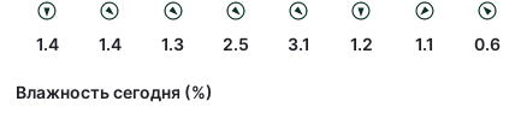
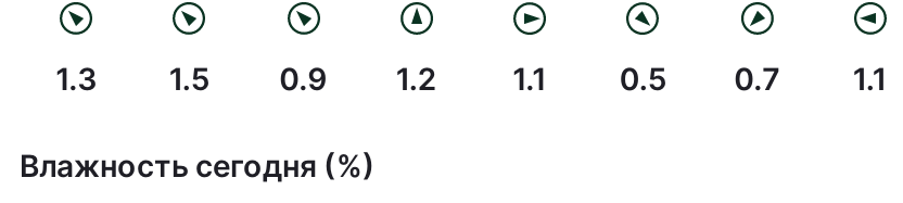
- 1.4
+ 1.3

- 1.4
+ 1.5

- 1.3
+ 0.9

- 2.5
+ 1.2

- 3.1
+ 1.1

- 1.2
+ 0.5

- 0.6

+ 0.7
